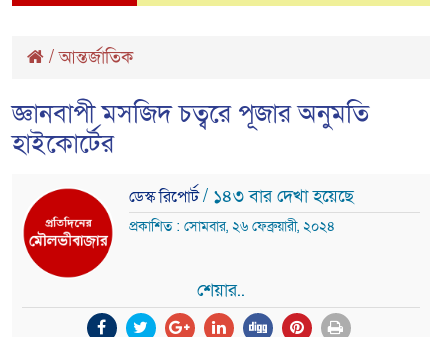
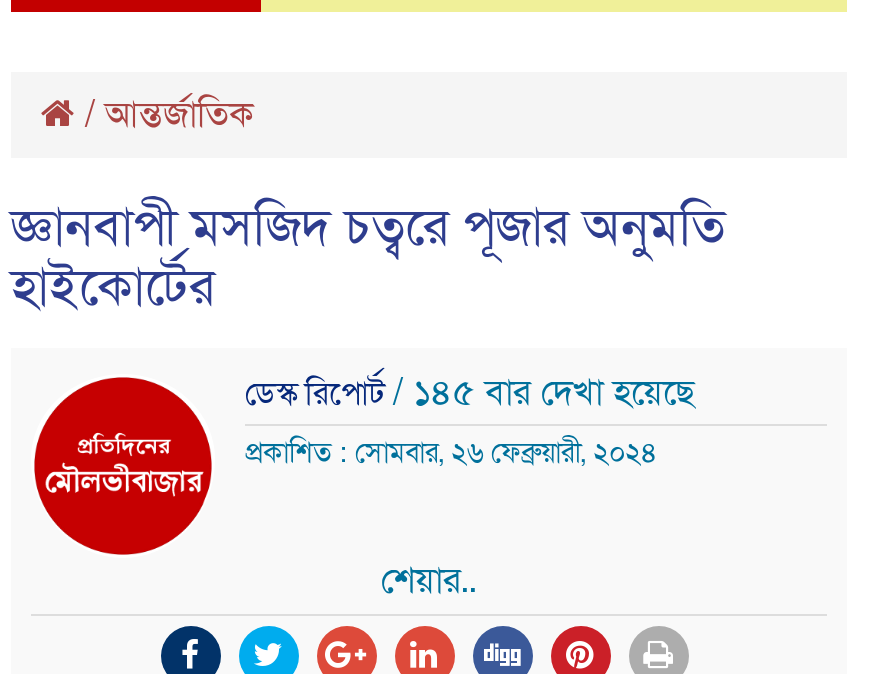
- ডেস্ক রিপোর্ট / ১৪৩ বার দেখা হয়েছে
+ ডেস্ক রিপোর্ট / ১৪৫ বার দেখা হয়েছে
